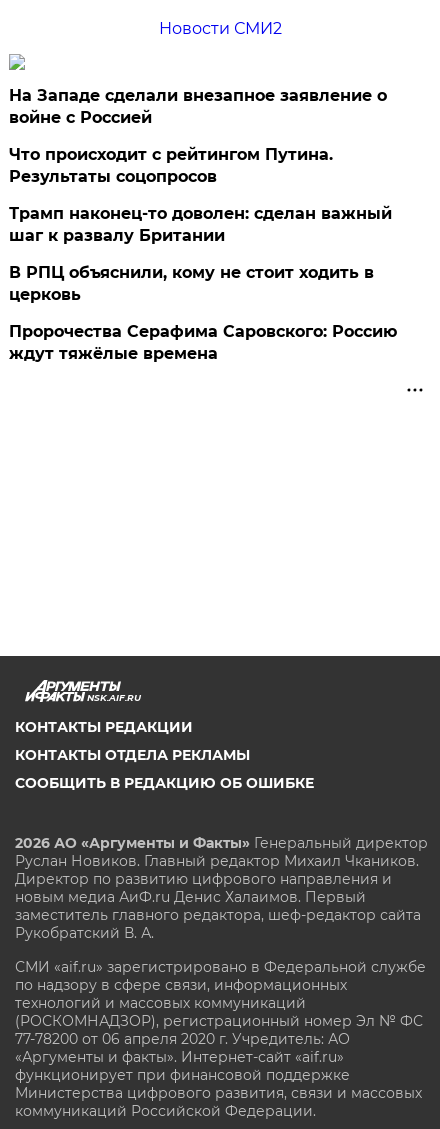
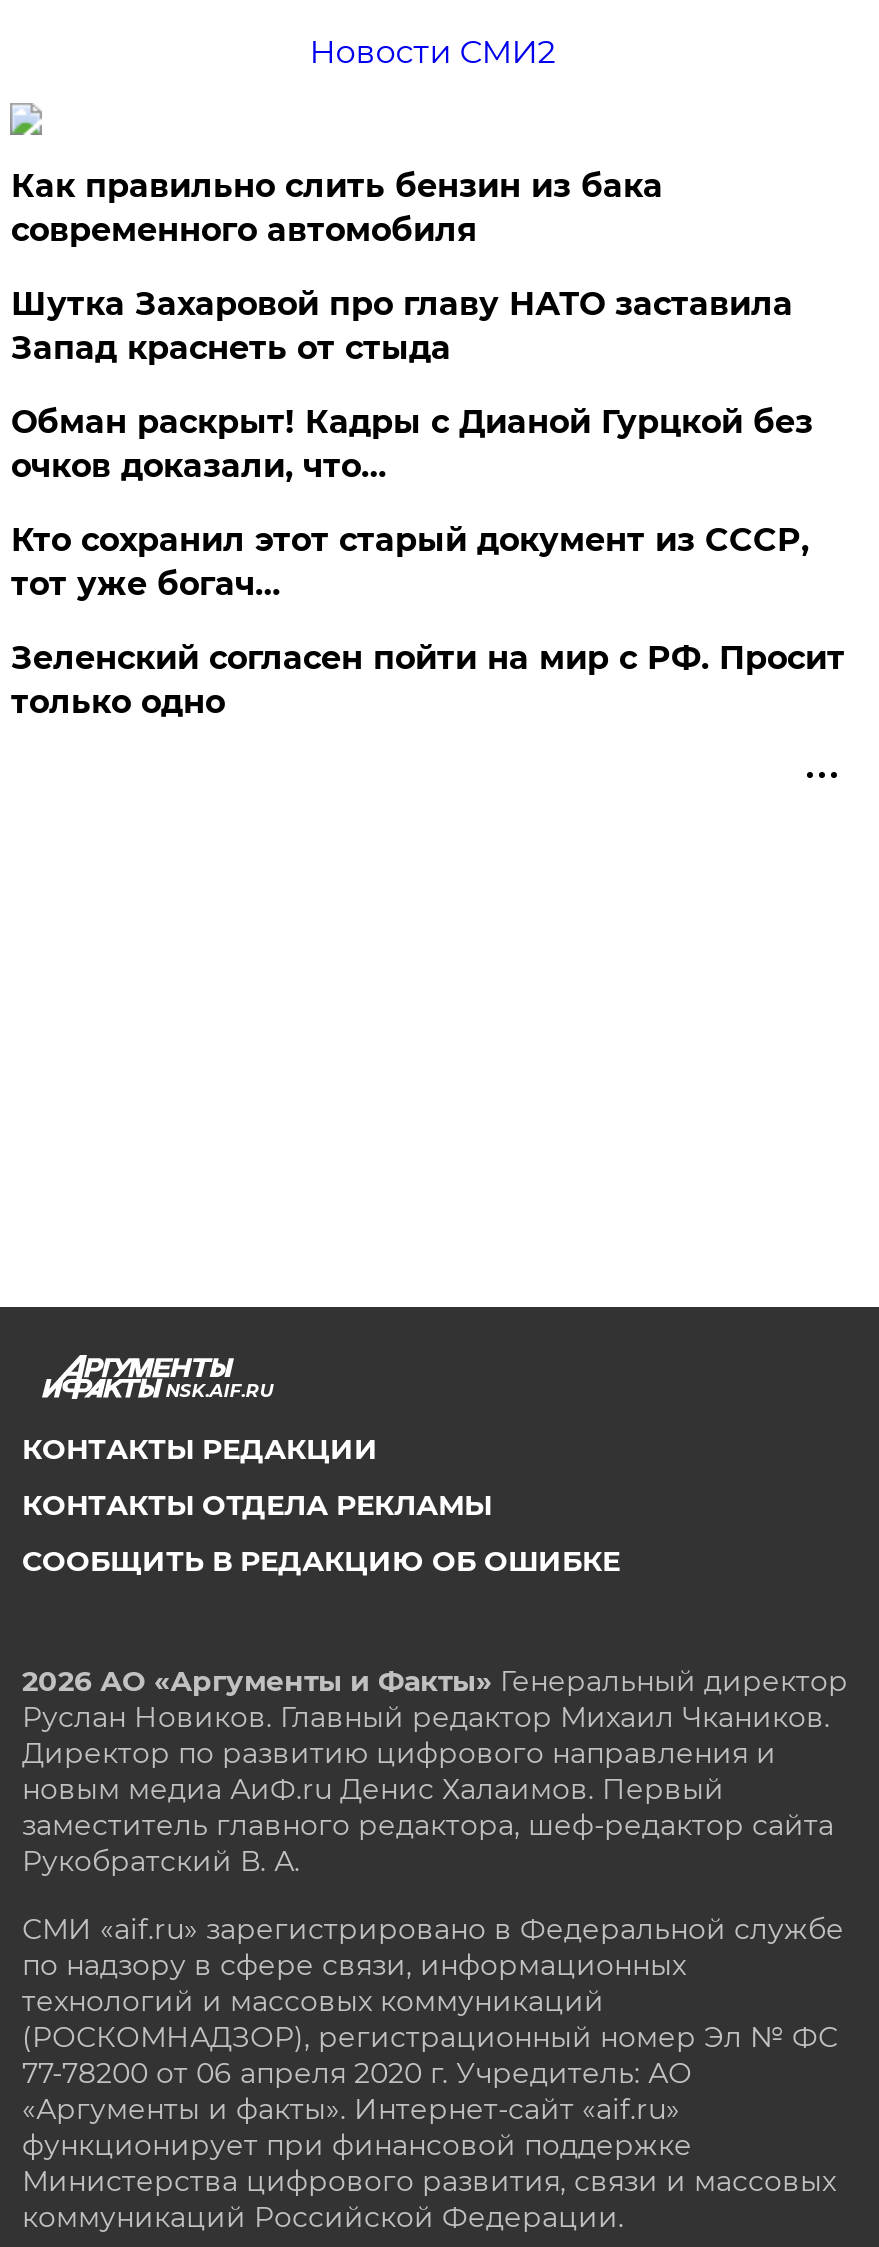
- На Западе сделали внезапное заявление о
- войне с Россией
+ Как правильно слить бензин из бака
+ современного автомобиля

- Что происходит с рейтингом Путина.
- Результаты соцопросов
+ Шутка Захаровой про главу НАТО заставила
+ Запад краснеть от стыда

- Трамп наконец-то доволен: сделан важный
- шаг к развалу Британии
+ Обман раскрыт! Кадры с Дианой Гурцкой без
+ очков доказали, что…

- В РПЦ объяснили, кому не стоит ходить в
- церковь
+ Кто сохранил этот старый документ из СССР,
+ тот уже богач…

- Пророчества Серафима Саровского: Россию
- ждут тяжёлые времена
+ Зеленский согласен пойти на мир с РФ. Просит
+ только одно
